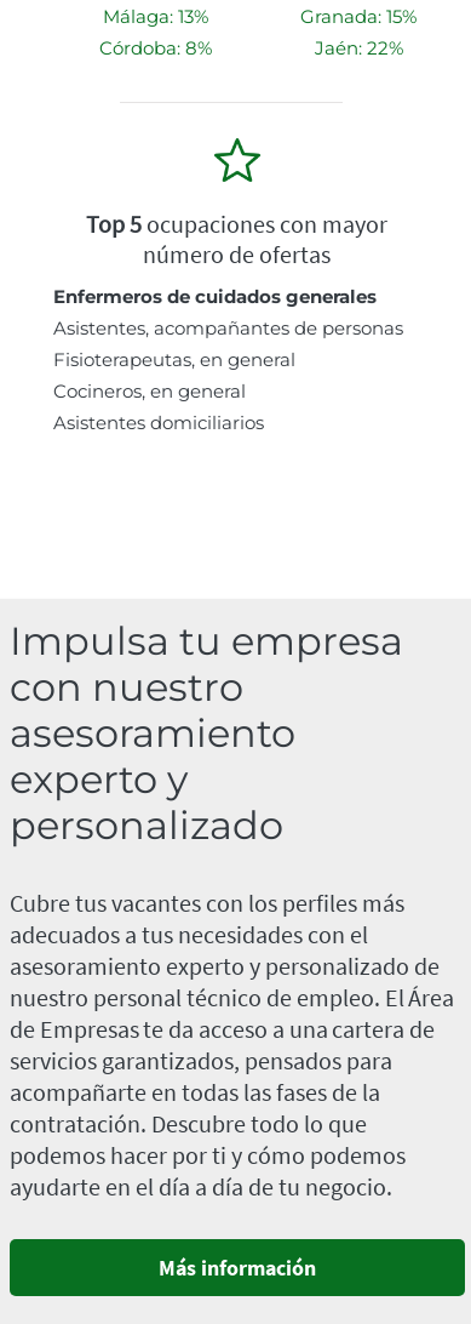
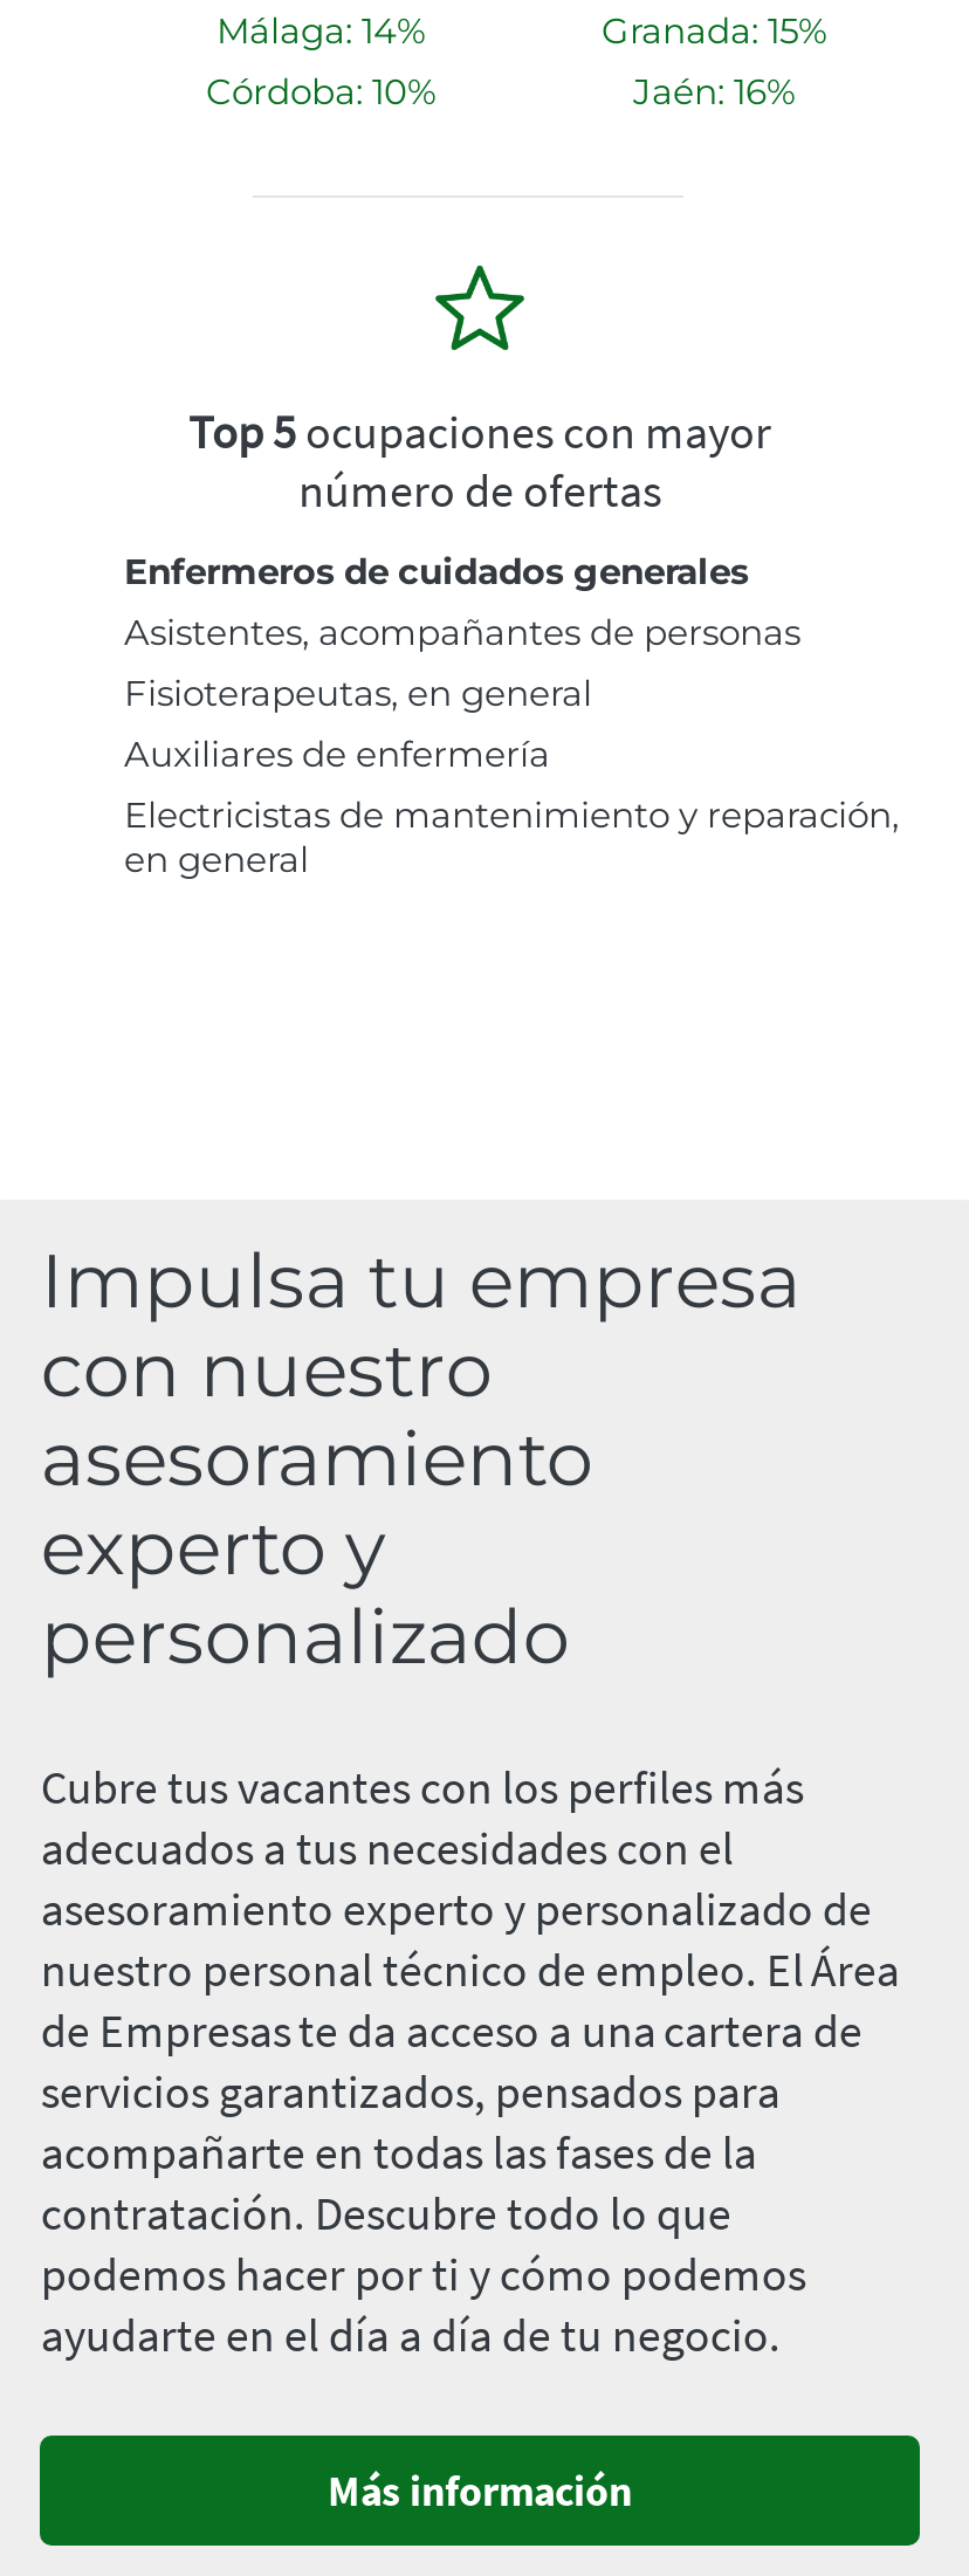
- Málaga: 13%
+ Málaga: 14%

- Córdoba: 8%
+ Córdoba: 10%

- Jaén: 22%
+ Jaén: 16%

- Cocineros, en general
- Asistentes domiciliarios
+ Auxiliares de enfermería
+ Electricistas de mantenimiento y reparación,
+ en general
